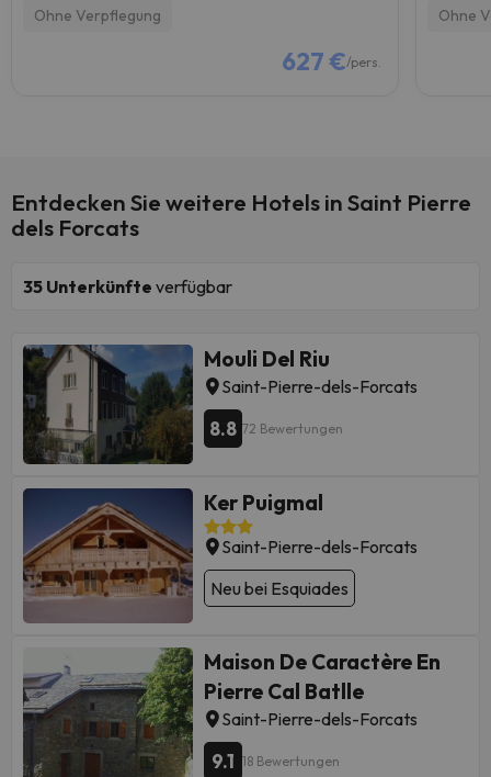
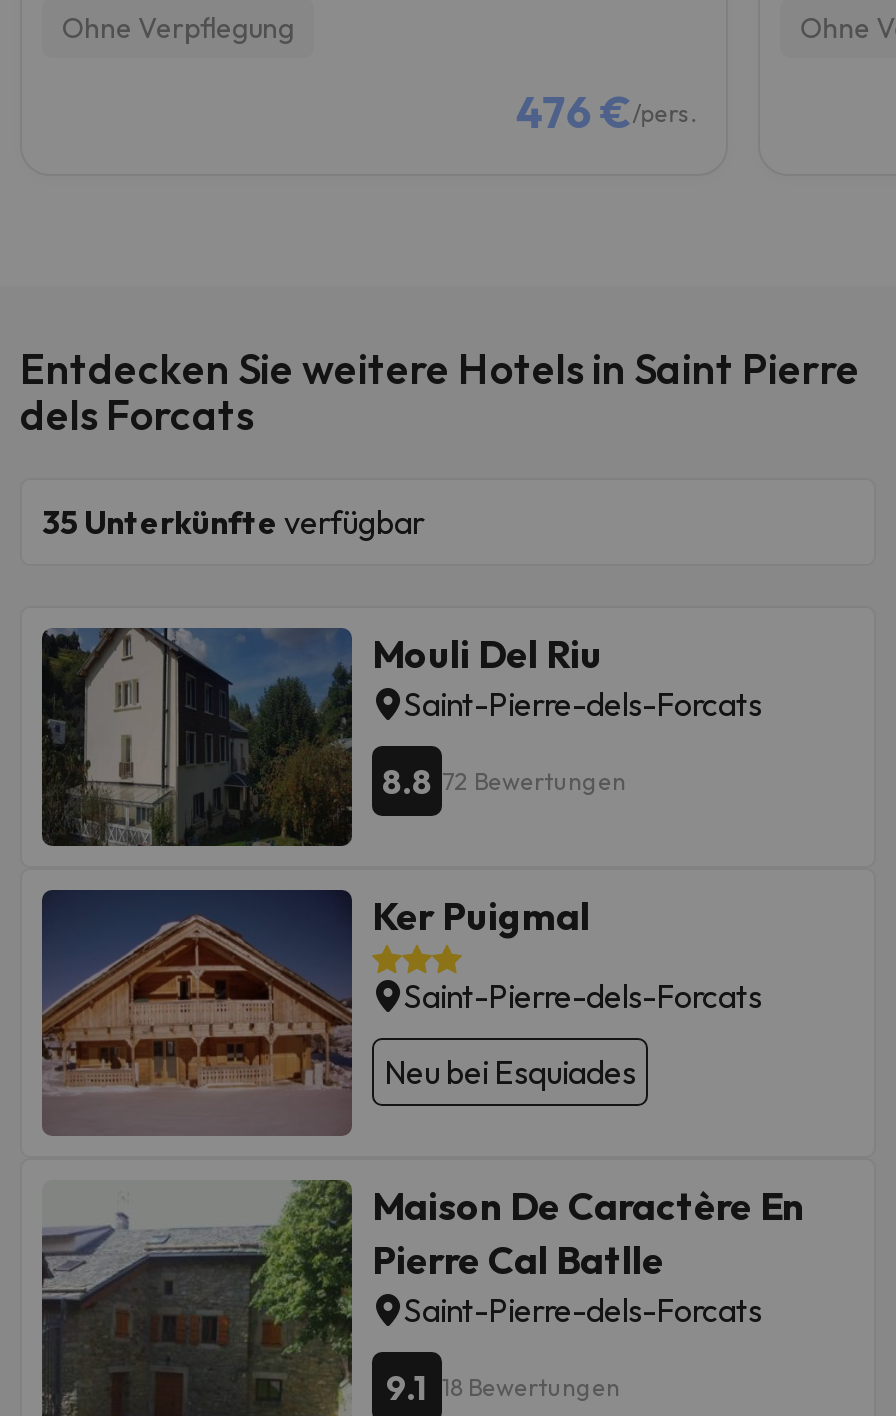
- 627 €/pers.
+ 476 €/pers.
